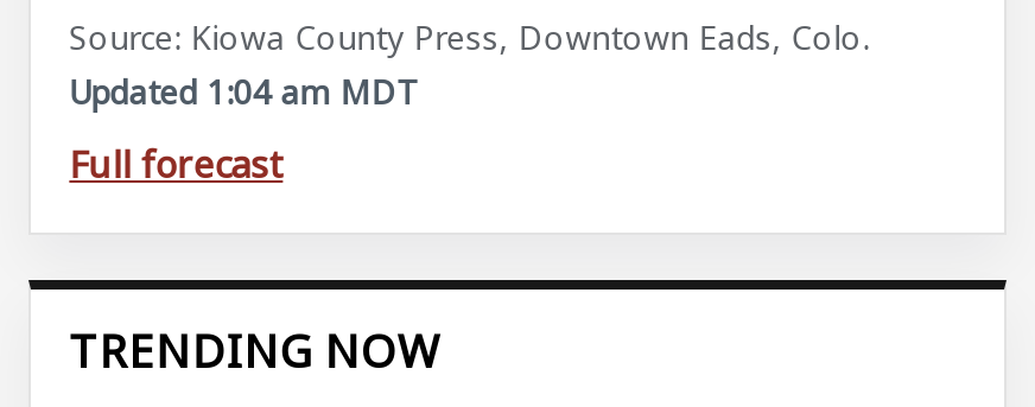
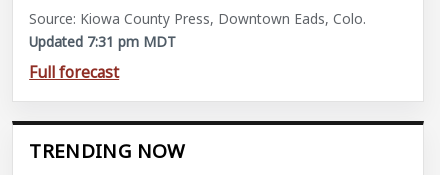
- Updated 1:04 am MDT
+ Updated 7:31 pm MDT
